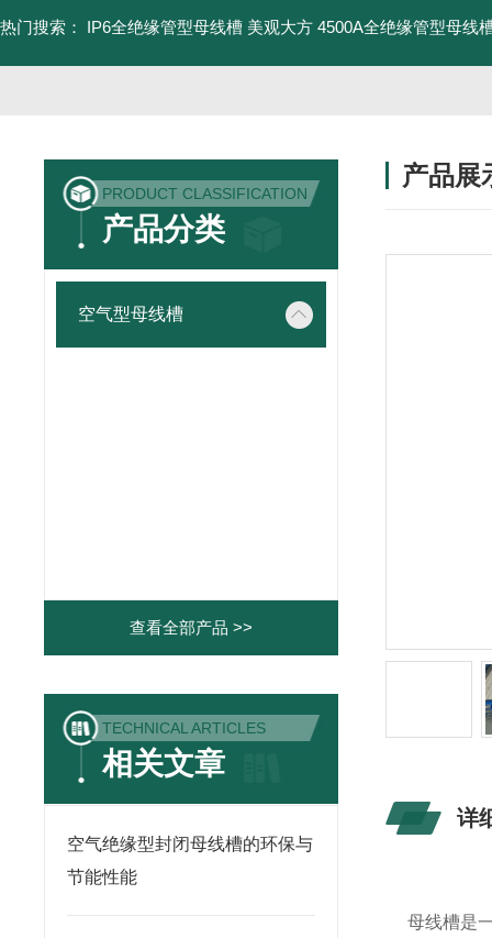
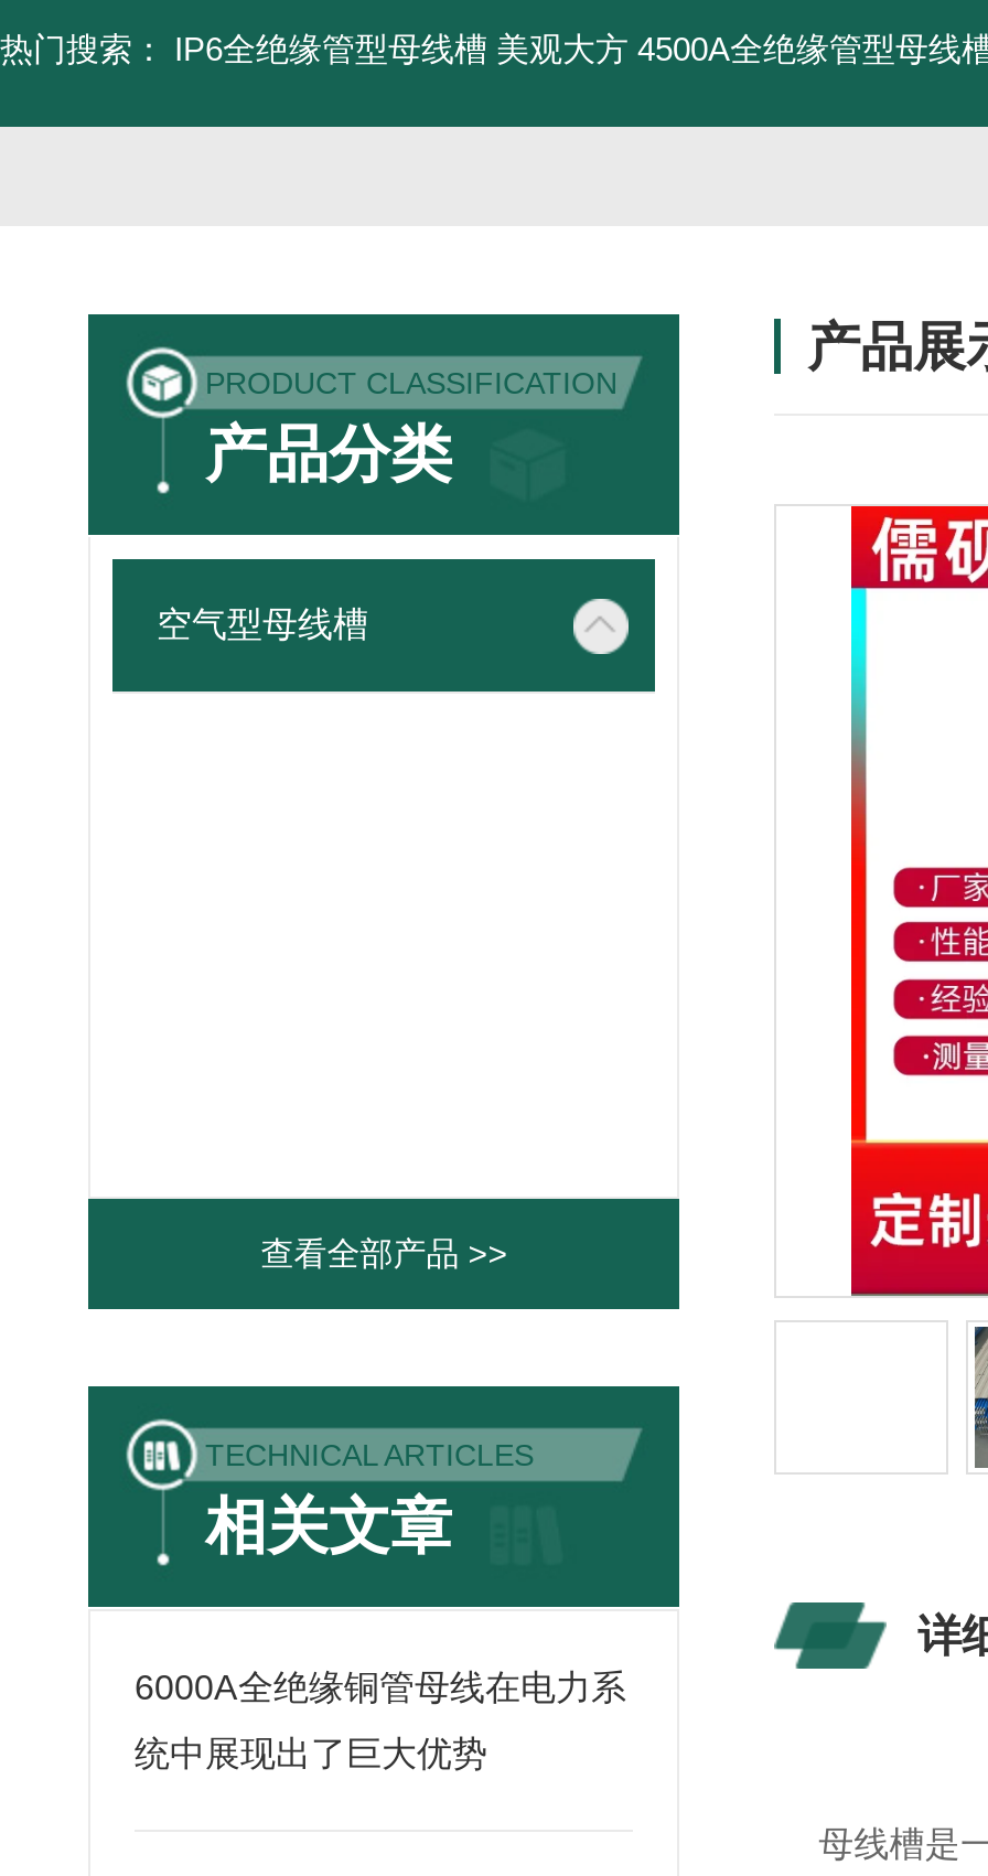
+ [image]

- 空气绝缘型封闭母线槽的环保与
+ 6000A全绝缘铜管母线在电力系

- 节能性能
+ 统中展现出了巨大优势
